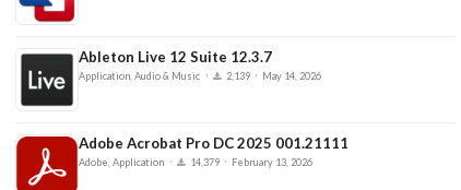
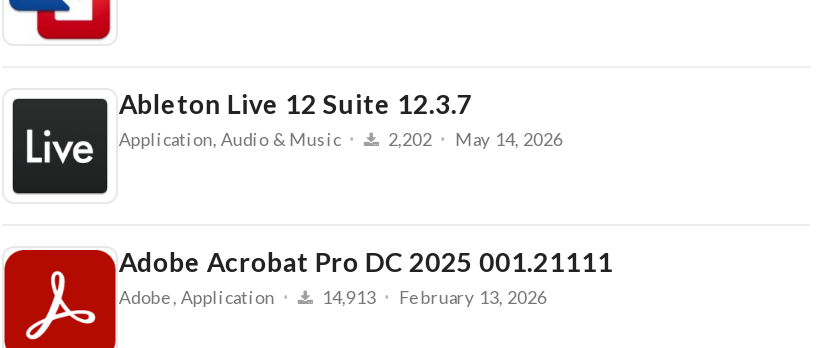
- 2,139 · May 14, 2026
+ 2,202 · May 14, 2026

- 14,379 · February 13, 2026
+ 14,913 · February 13, 2026
